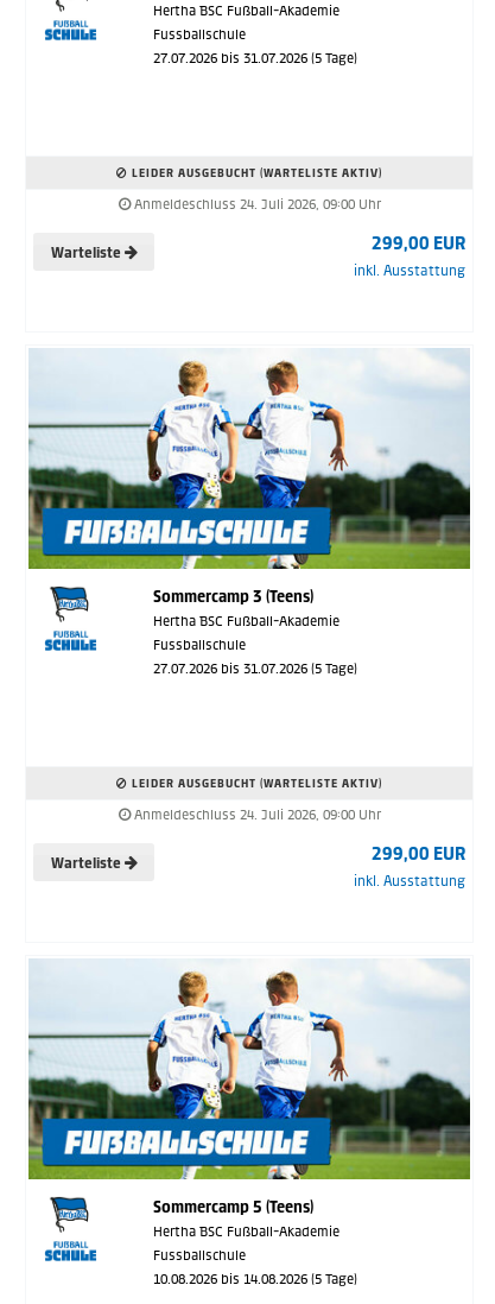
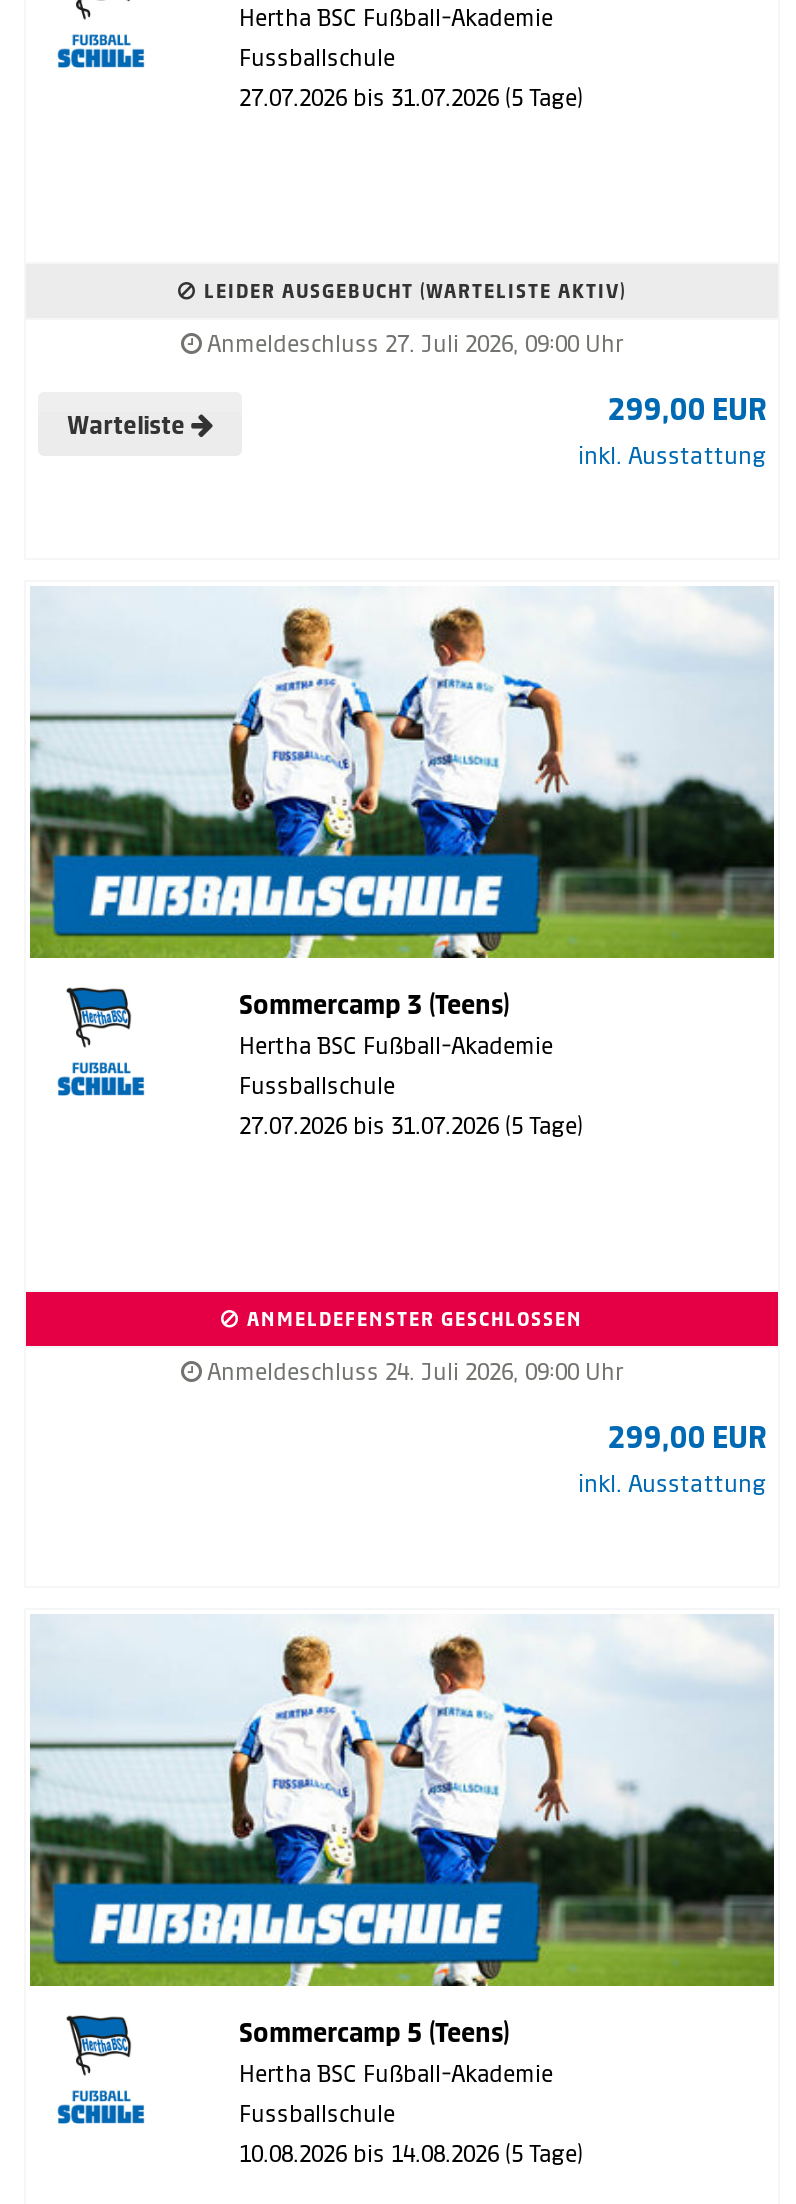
- Anmeldeschluss 24. Juli 2026, 09:00 Uhr
+ Anmeldeschluss 27. Juli 2026, 09:00 Uhr

- LEIDER AUSGEBUCHT (WARTELISTE AKTIV)
+ ANMELDEFENSTER GESCHLOSSEN

- Warteliste
